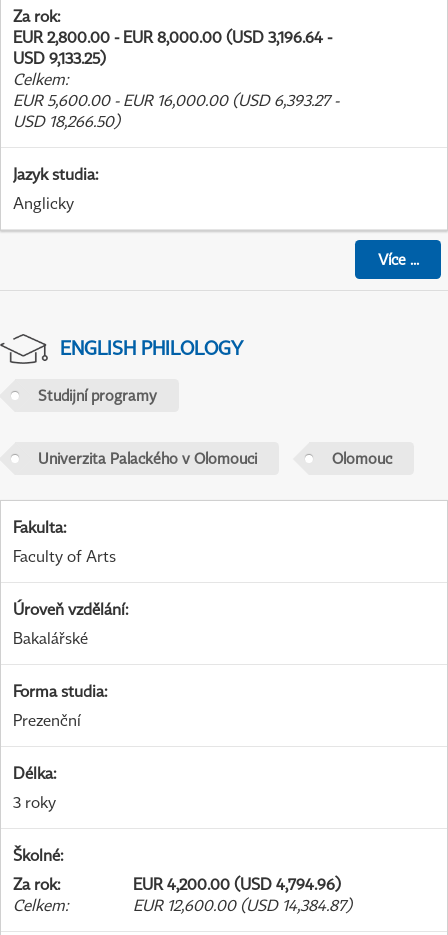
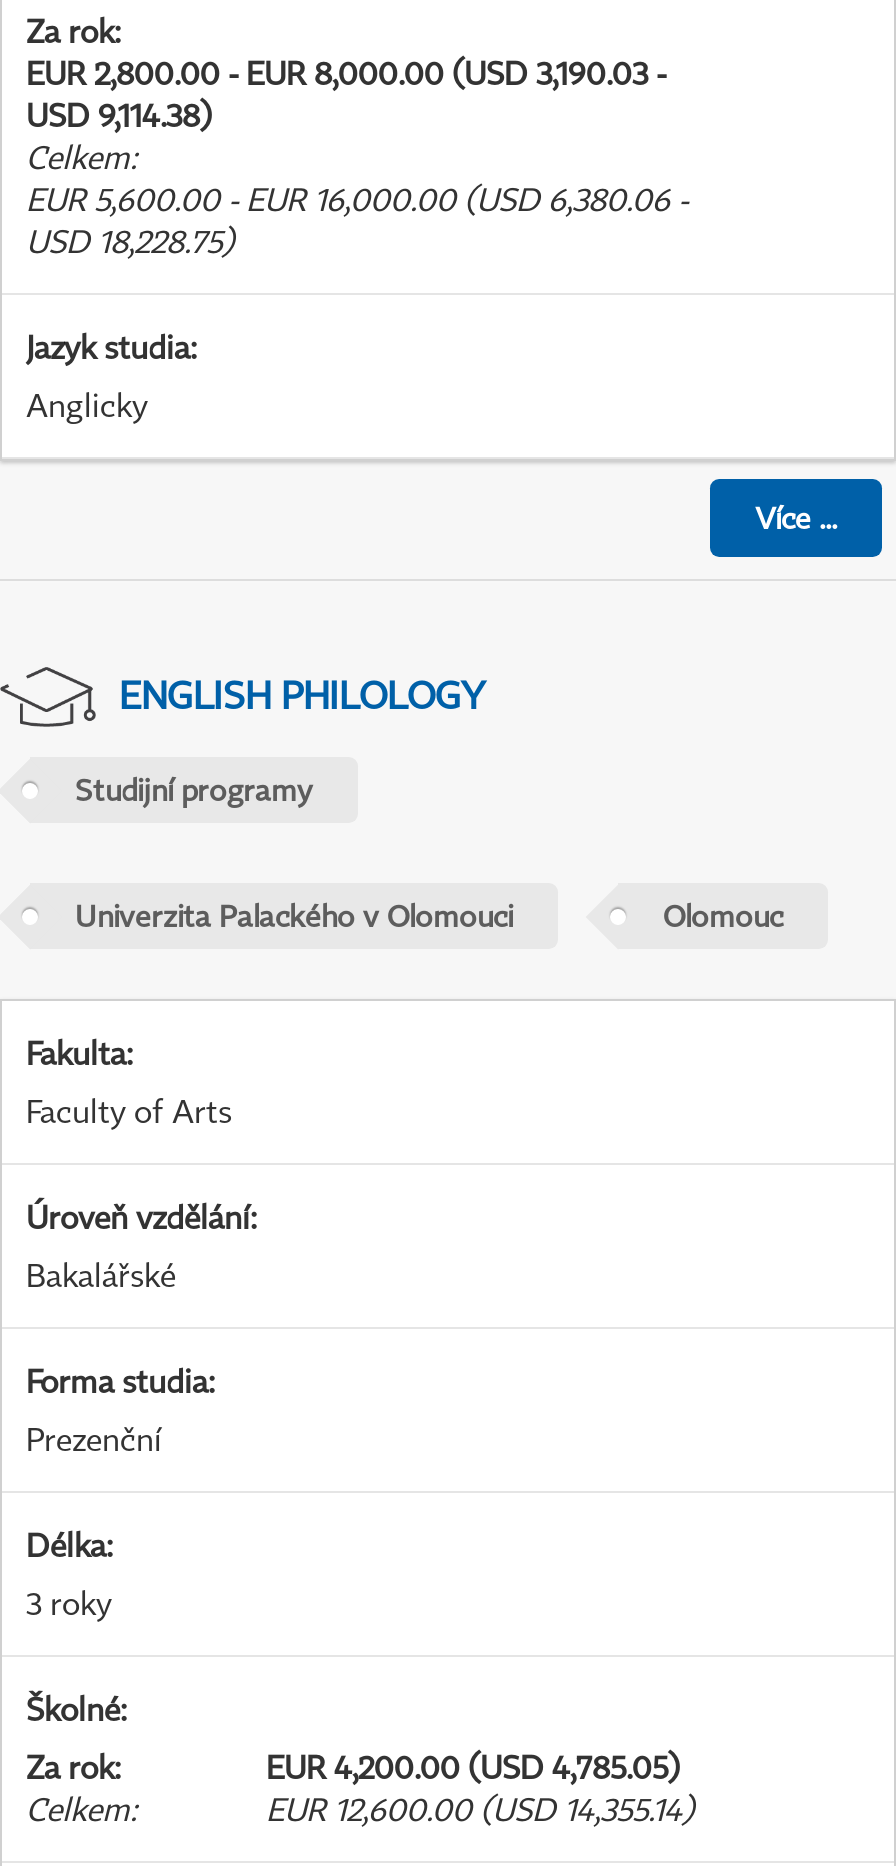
- EUR 2,800.00 - EUR 8,000.00 (USD 3,196.64 -
+ EUR 2,800.00 - EUR 8,000.00 (USD 3,190.03 -

- USD 9,133.25)
+ USD 9,114.38)

- EUR 5,600.00 - EUR 16,000.00 (USD 6,393.27 -
+ EUR 5,600.00 - EUR 16,000.00 (USD 6,380.06 -

- USD 18,266.50)
+ USD 18,228.75)

- EUR 4,200.00 (USD 4,794.96)
+ EUR 4,200.00 (USD 4,785.05)

- EUR 12,600.00 (USD 14,384.87)
+ EUR 12,600.00 (USD 14,355.14)
